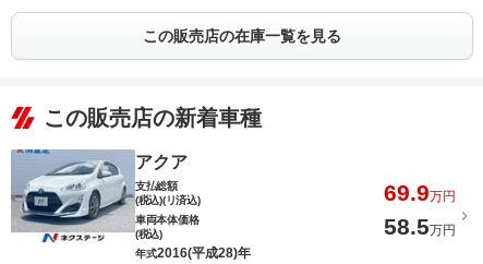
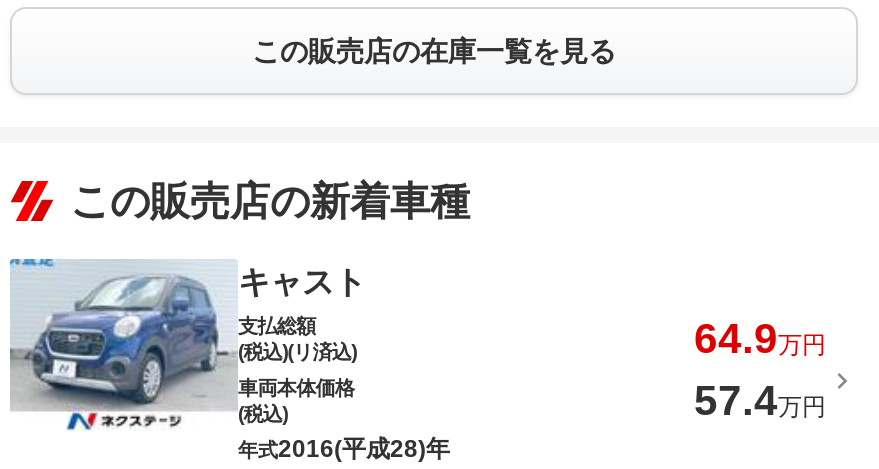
- [image]
- アクア
+ [image]
+ キャスト

- 69.9万円
+ 64.9万円

- 58.5万円
+ 57.4万円
